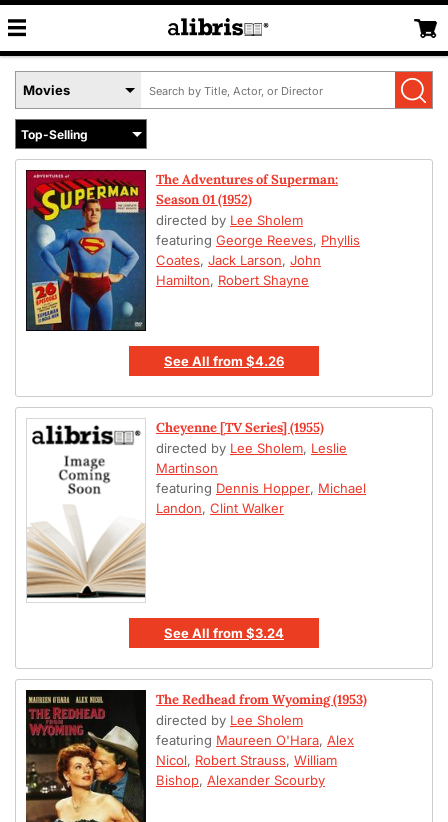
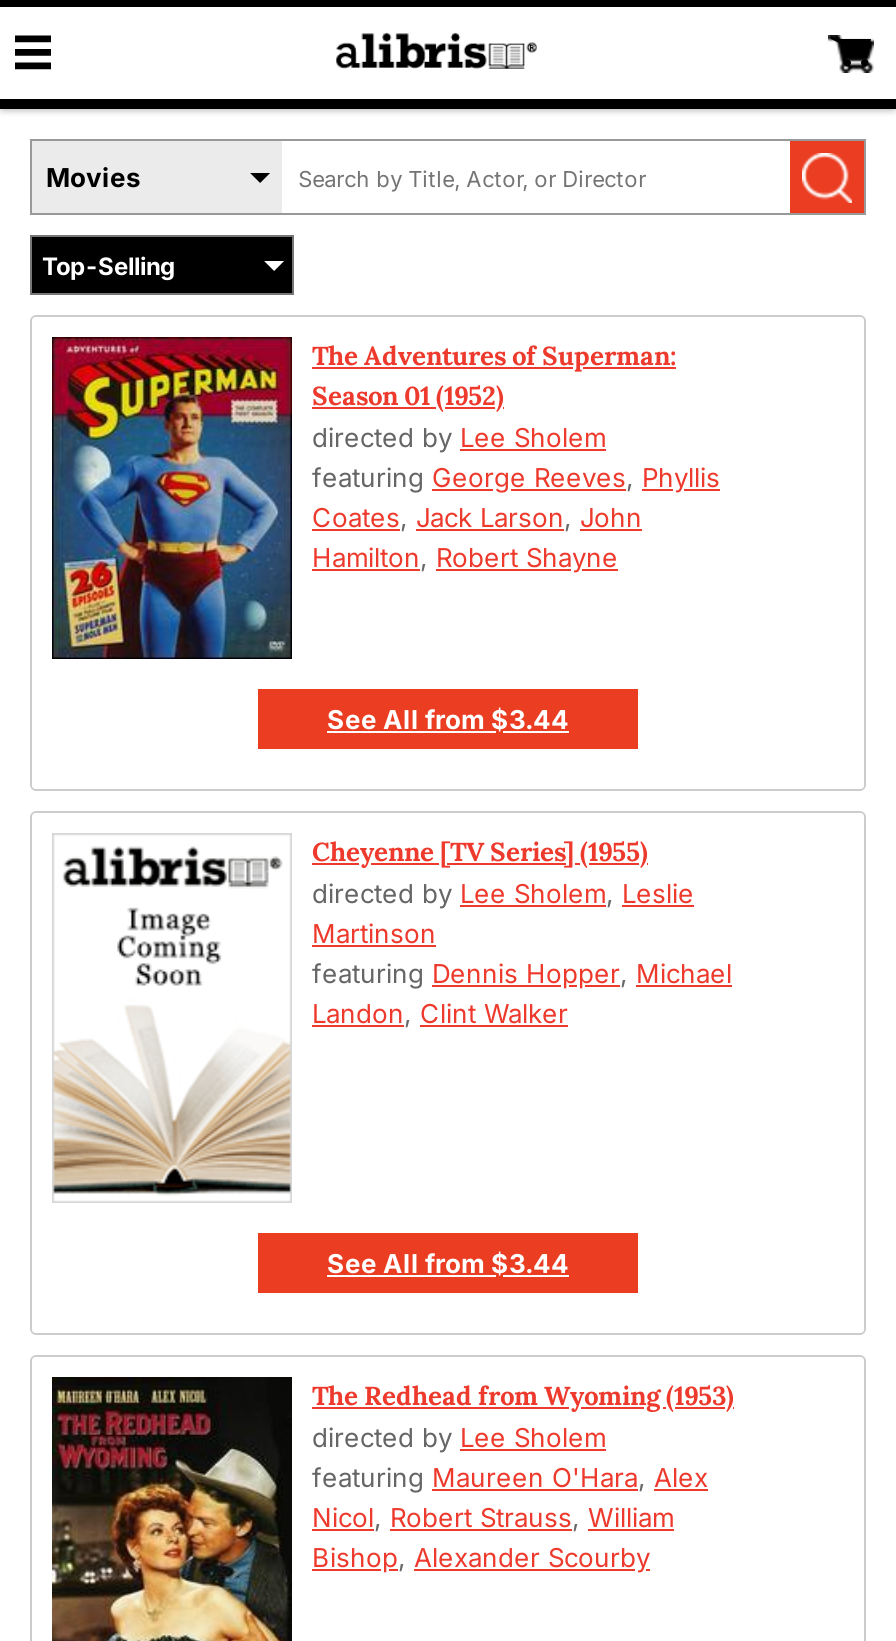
- See All from $4.26
+ See All from $3.44

- See All from $3.24
+ See All from $3.44
